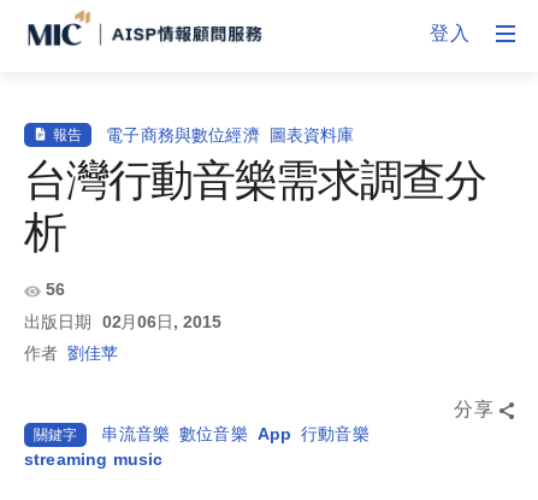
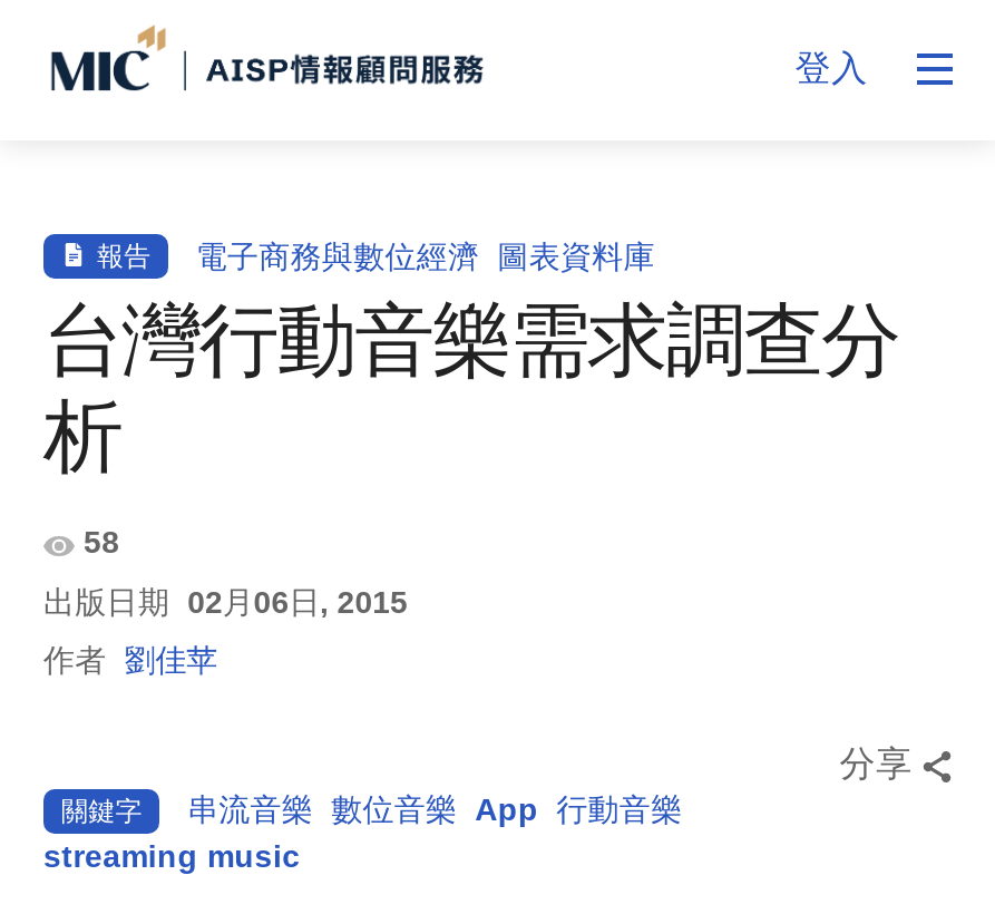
- 56
+ 58
